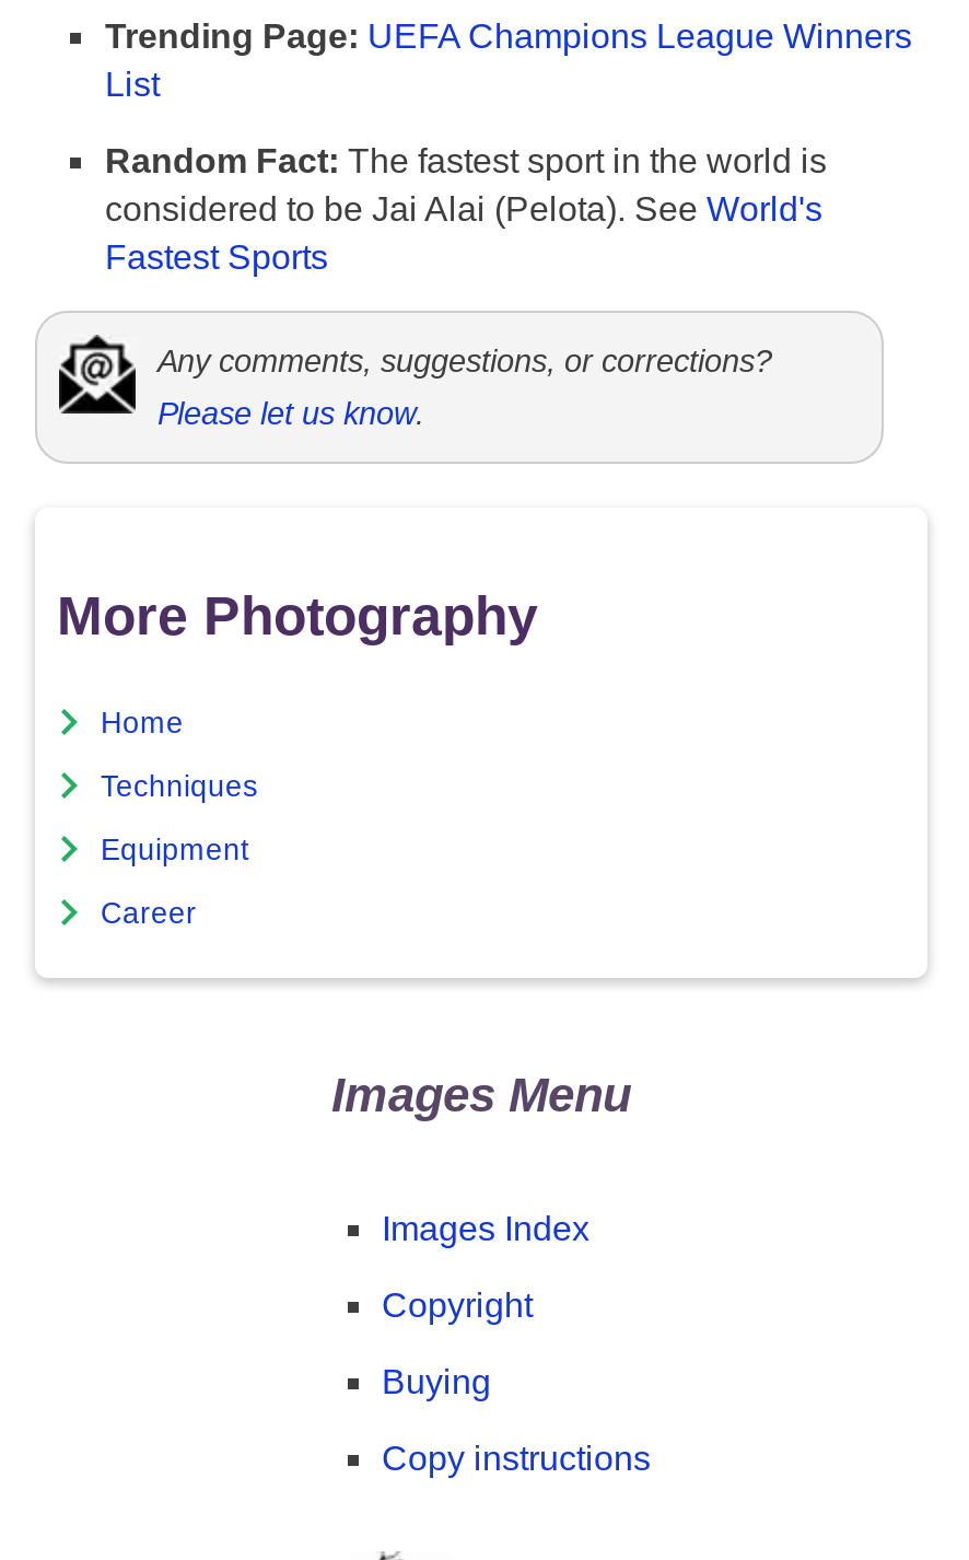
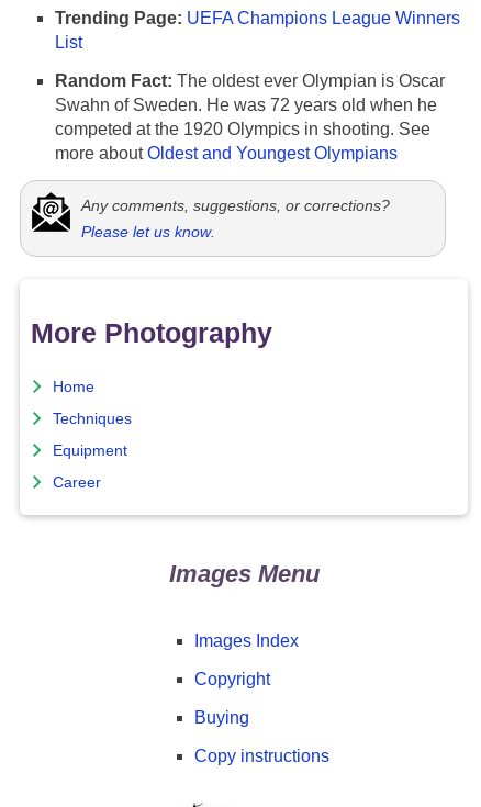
- Random Fact: The fastest sport in the world is
- considered to be Jai Alai (Pelota). See World's
- Fastest Sports
+ Random Fact: The oldest ever Olympian is Oscar
+ Swahn of Sweden. He was 72 years old when he
+ competed at the 1920 Olympics in shooting. See
+ more about Oldest and Youngest Olympians
